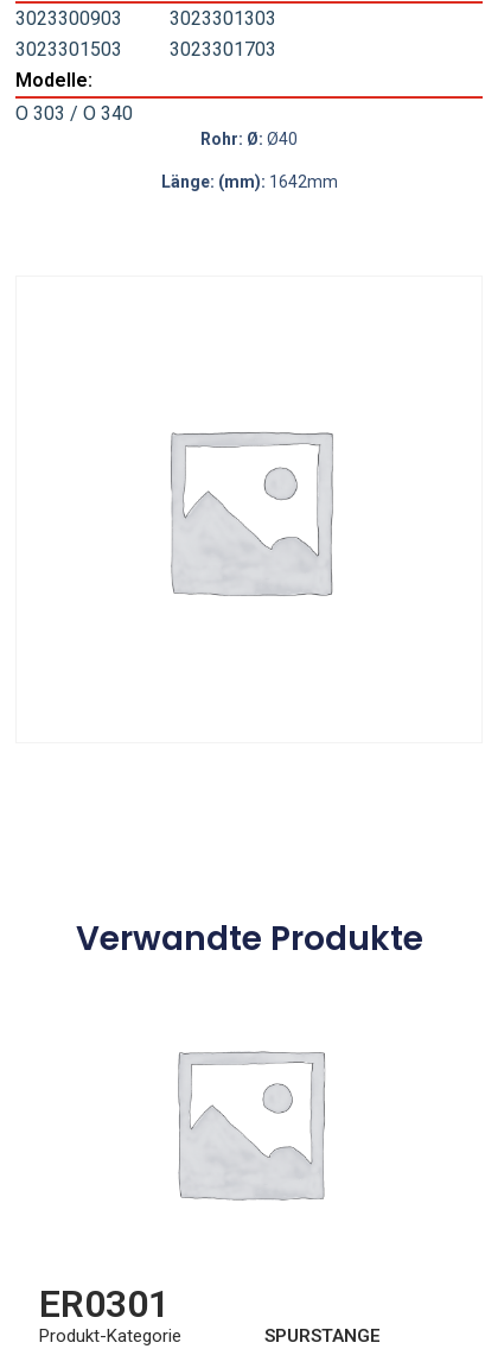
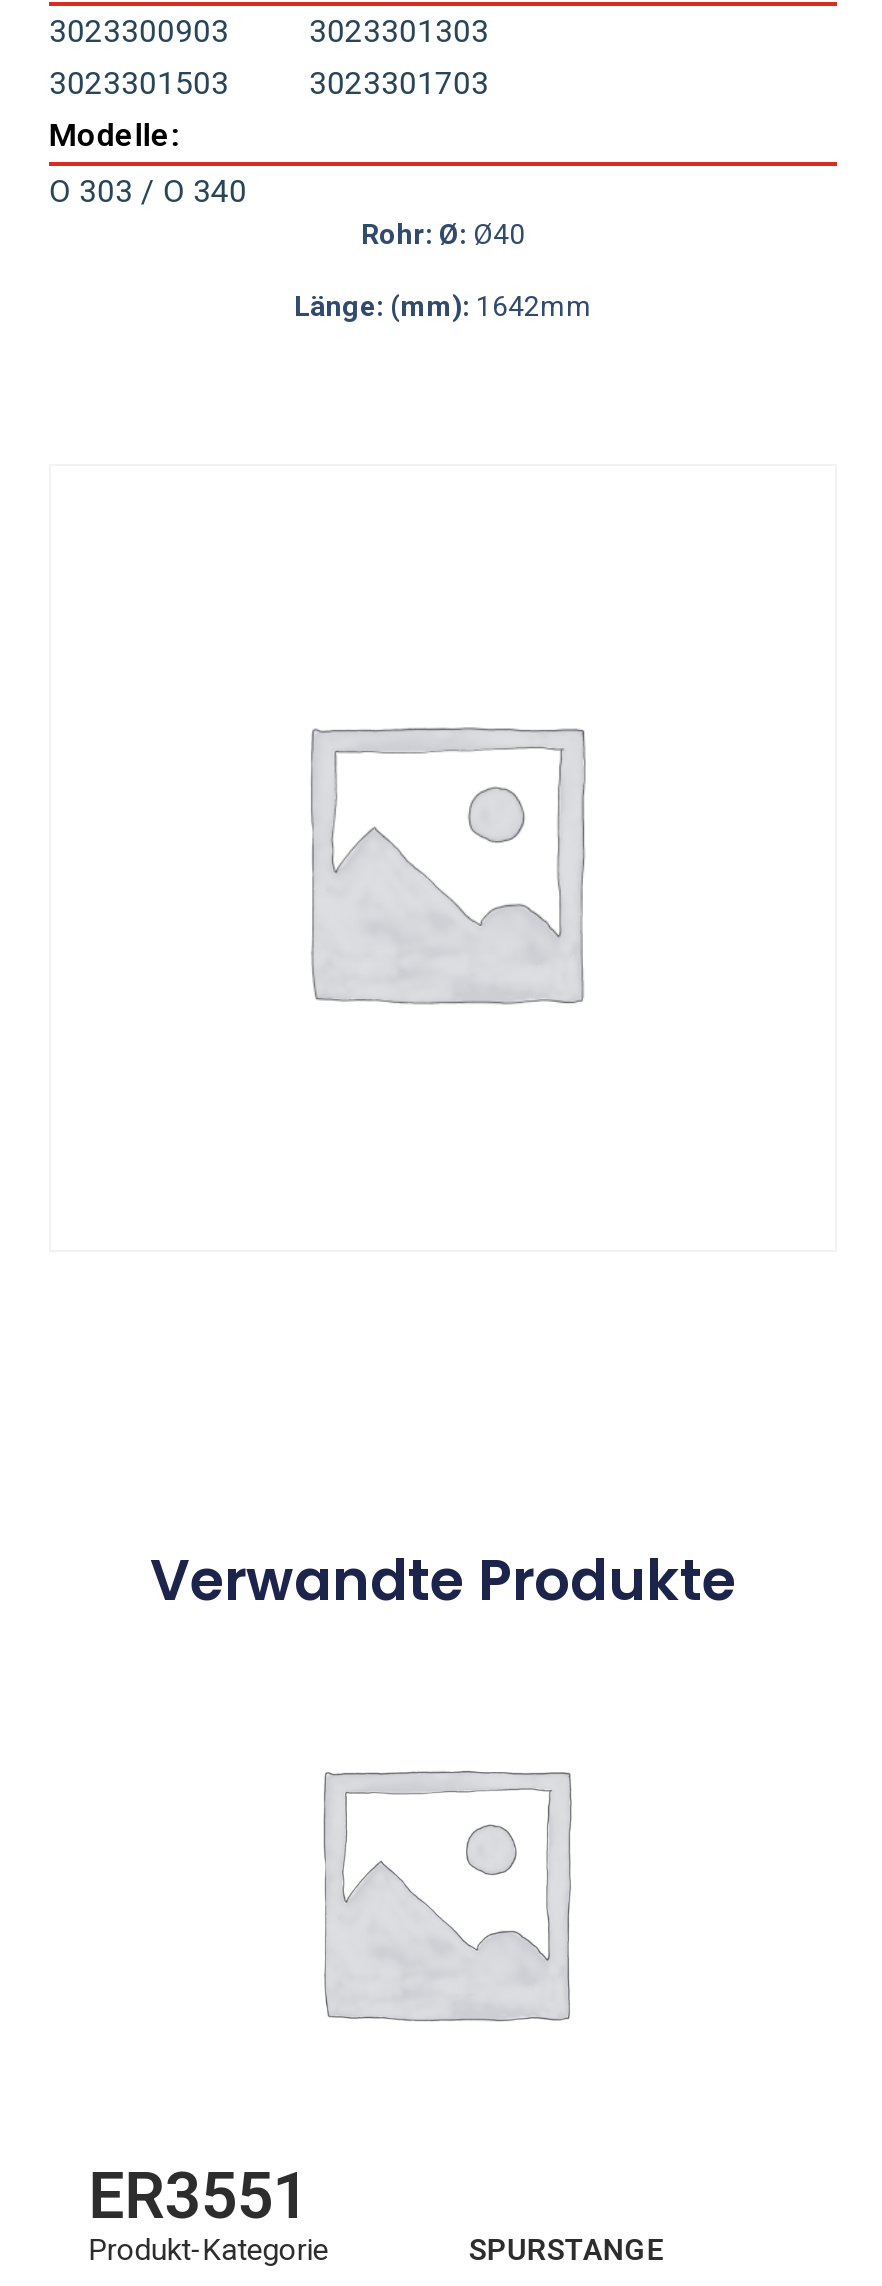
- ER0301
+ ER3551
